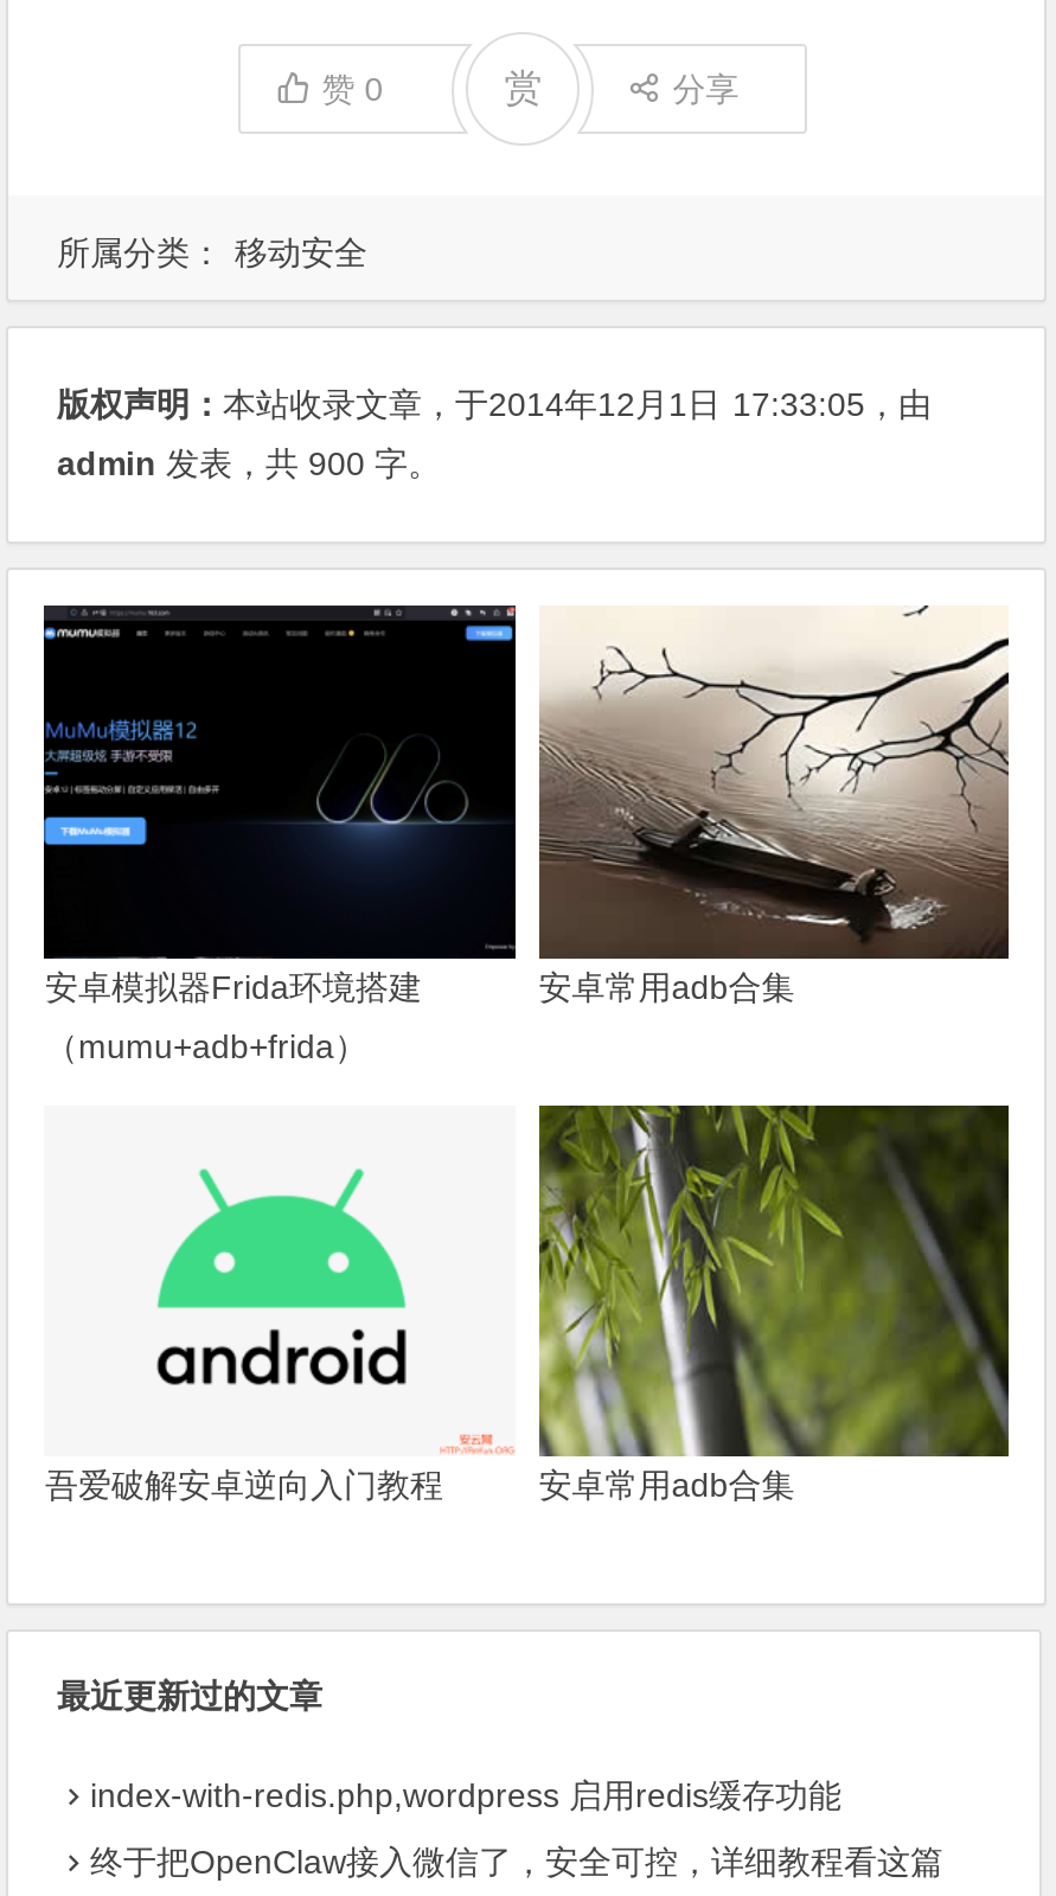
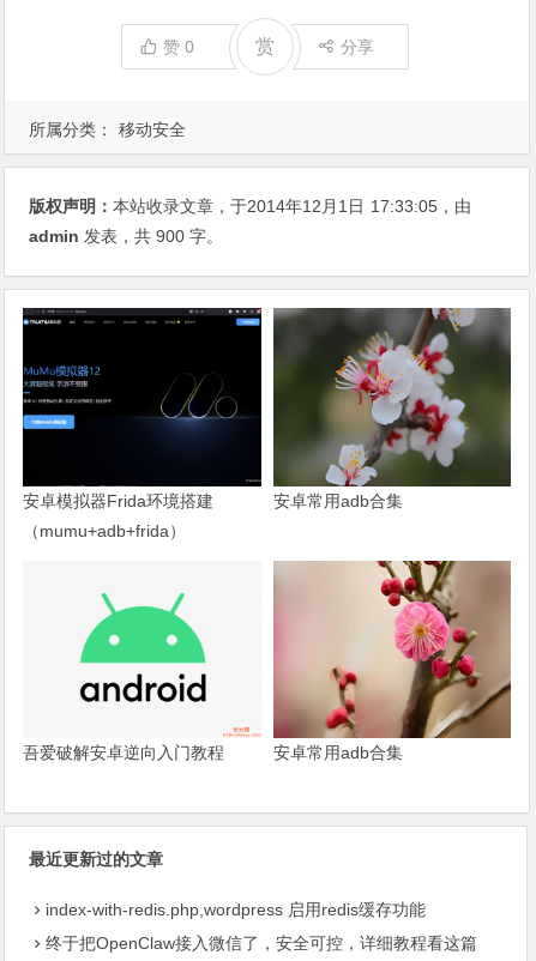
- [image]
+ [image]

- [image]
+ [image]
